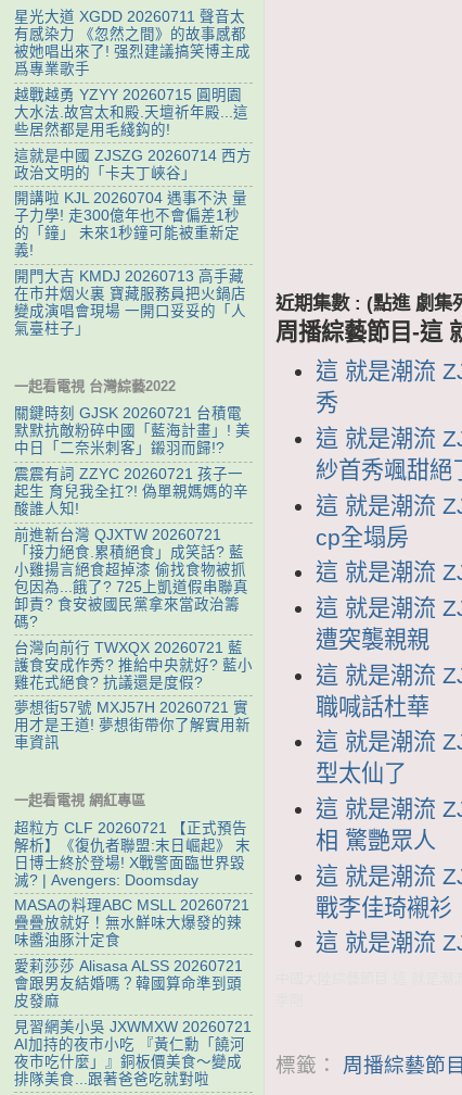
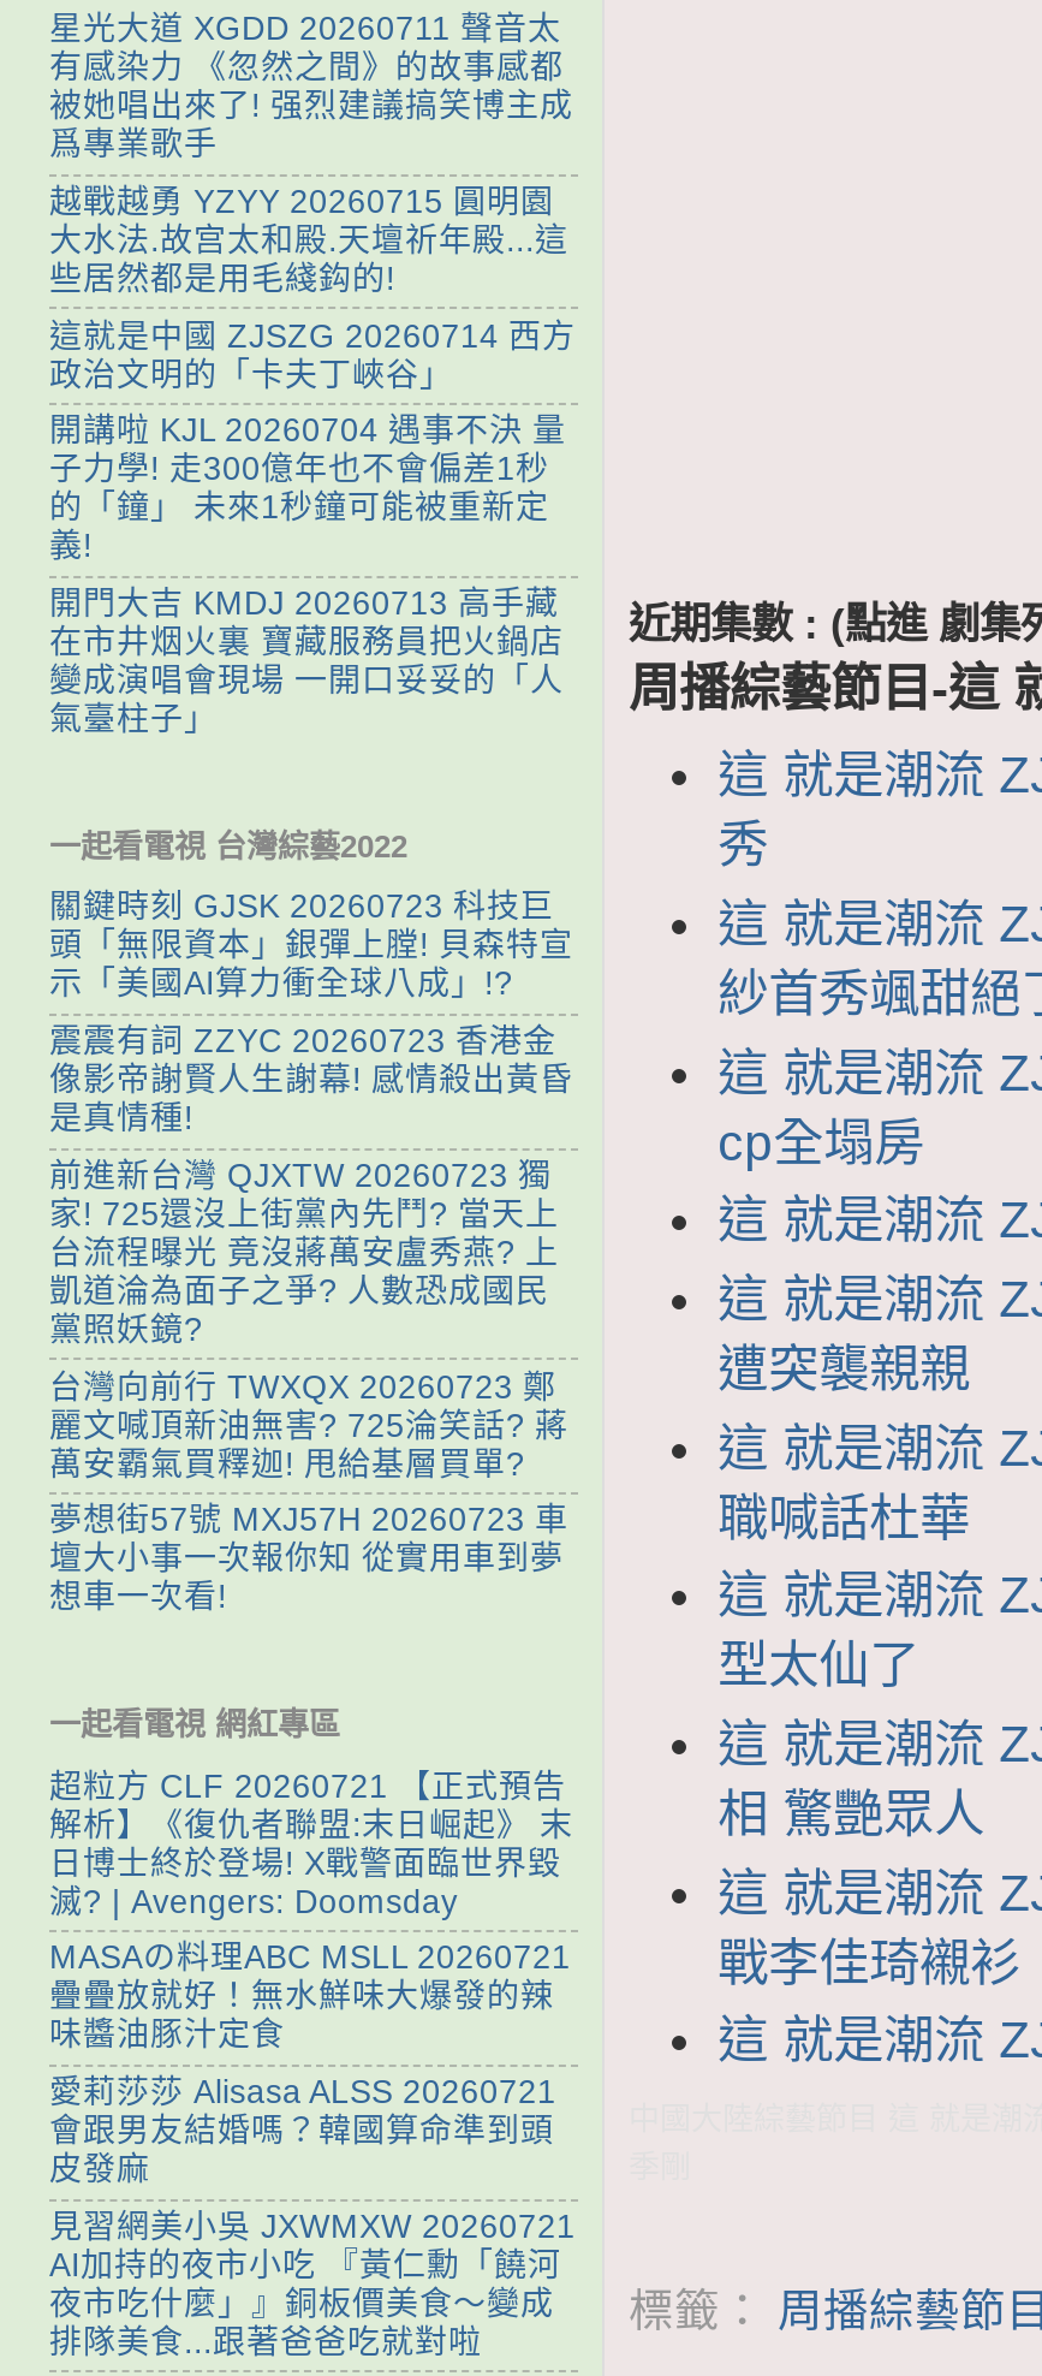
- 關鍵時刻 GJSK 20260721 台積電
- 默默抗敵粉碎中國「藍海計畫」! 美
- 中日「二奈米刺客」鎩羽而歸!?
+ 關鍵時刻 GJSK 20260723 科技巨
+ 頭「無限資本」銀彈上膛! 貝森特宣
+ 示「美國AI算力衝全球八成」!?

- 震震有詞 ZZYC 20260721 孩子一
- 起生 育兒我全扛?! 偽單親媽媽的辛
- 酸誰人知!
+ 震震有詞 ZZYC 20260723 香港金
+ 像影帝謝賢人生謝幕! 感情殺出黃昏
+ 是真情種!

- 前進新台灣 QJXTW 20260721
- 「接力絕食.累積絕食」成笑話? 藍
- 小雞揚言絕食超掉漆 偷找食物被抓
- 包因為...餓了? 725上凱道假串聯真
- 卸責? 食安被國民黨拿來當政治籌
- 碼?
+ 前進新台灣 QJXTW 20260723 獨
+ 家! 725還沒上街黨內先鬥? 當天上
+ 台流程曝光 竟沒蔣萬安盧秀燕? 上
+ 凱道淪為面子之爭? 人數恐成國民
+ 黨照妖鏡?

- 台灣向前行 TWXQX 20260721 藍
- 護食安成作秀? 推給中央就好? 藍小
- 雞花式絕食? 抗議還是度假?
+ 台灣向前行 TWXQX 20260723 鄭
+ 麗文喊頂新油無害? 725淪笑話? 蔣
+ 萬安霸氣買釋迦! 甩給基層買單?

- 夢想街57號 MXJ57H 20260721 實
- 用才是王道! 夢想街帶你了解實用新
- 車資訊
+ 夢想街57號 MXJ57H 20260723 車
+ 壇大小事一次報你知 從實用車到夢
+ 想車一次看!
